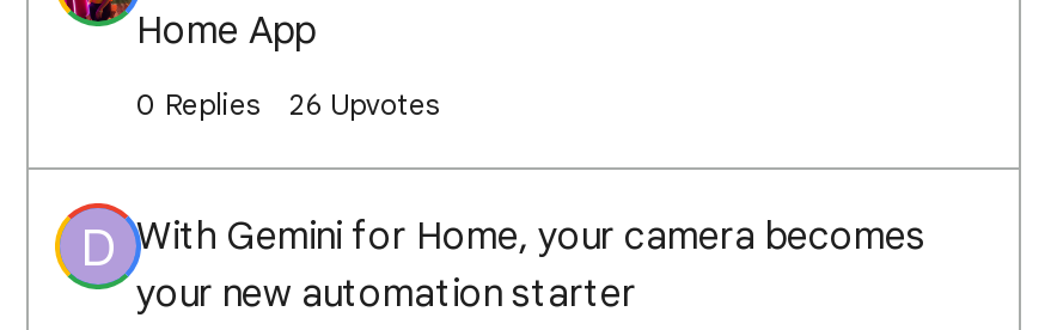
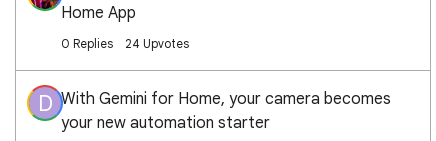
- 26 Upvotes
+ 24 Upvotes
